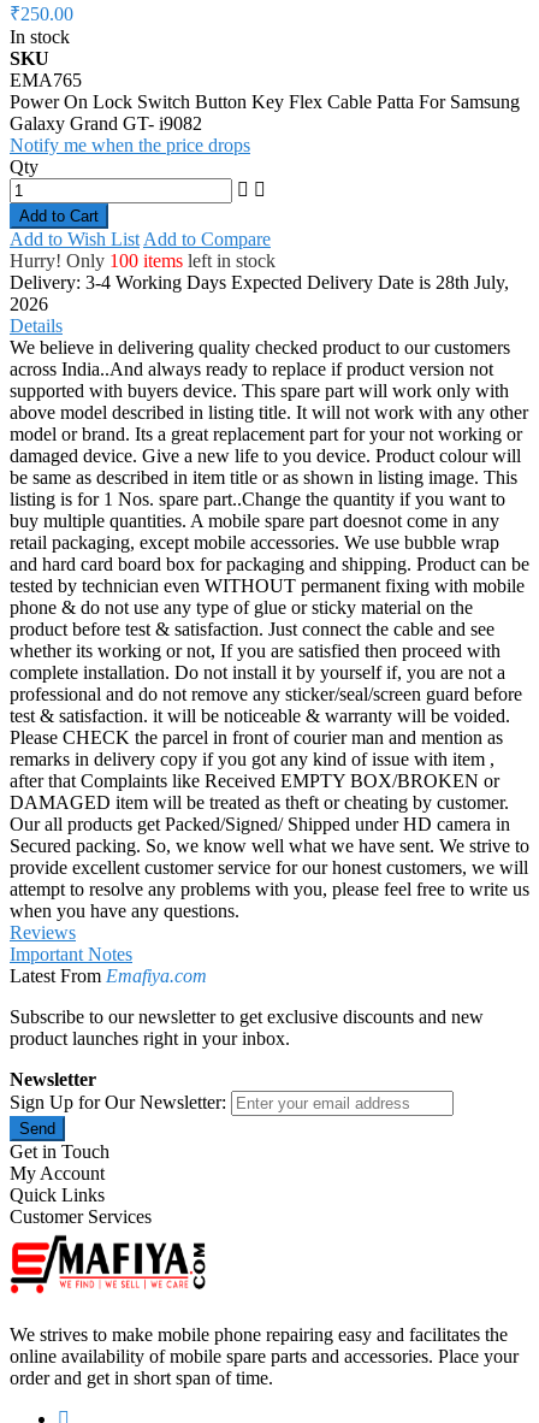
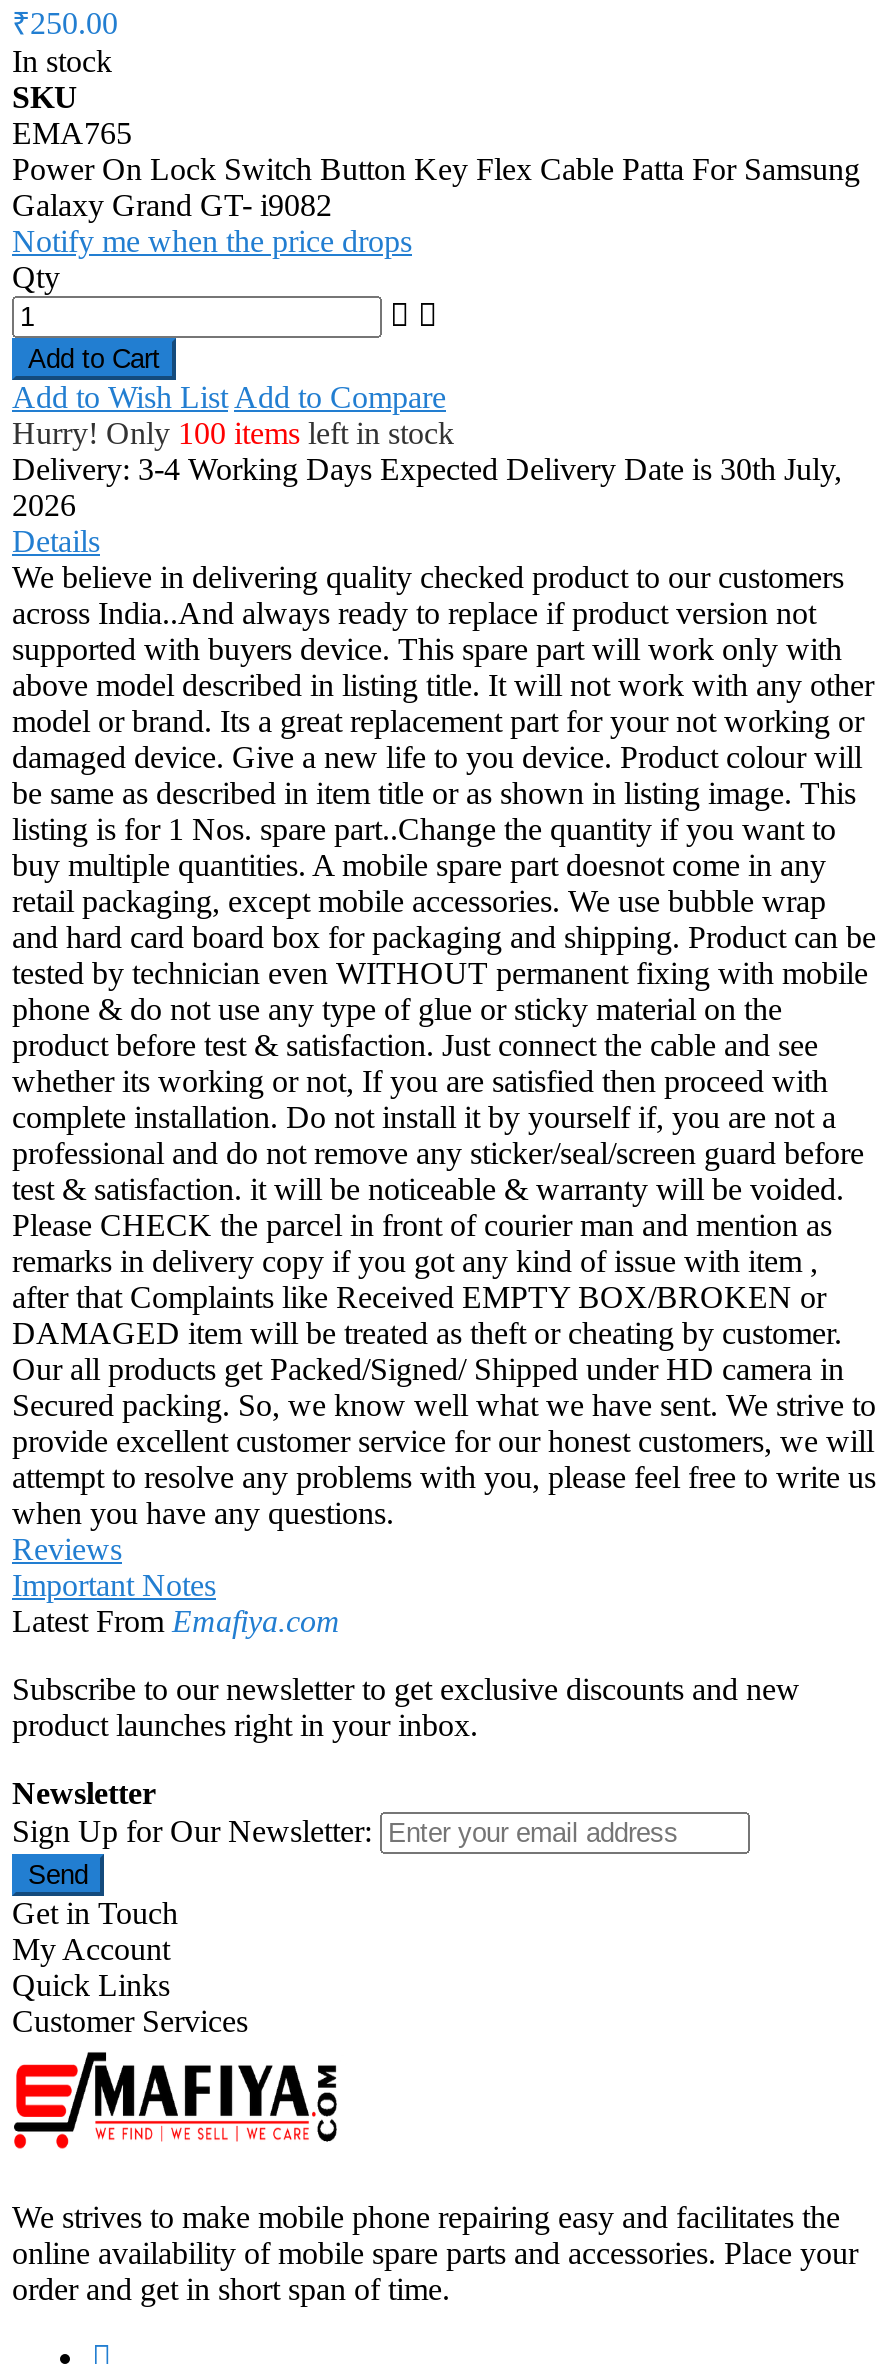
- Delivery: 3-4 Working Days Expected Delivery Date is 28th July,
+ Delivery: 3-4 Working Days Expected Delivery Date is 30th July,
